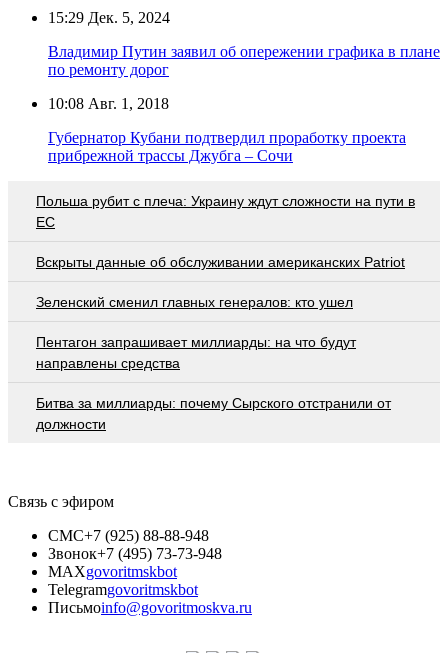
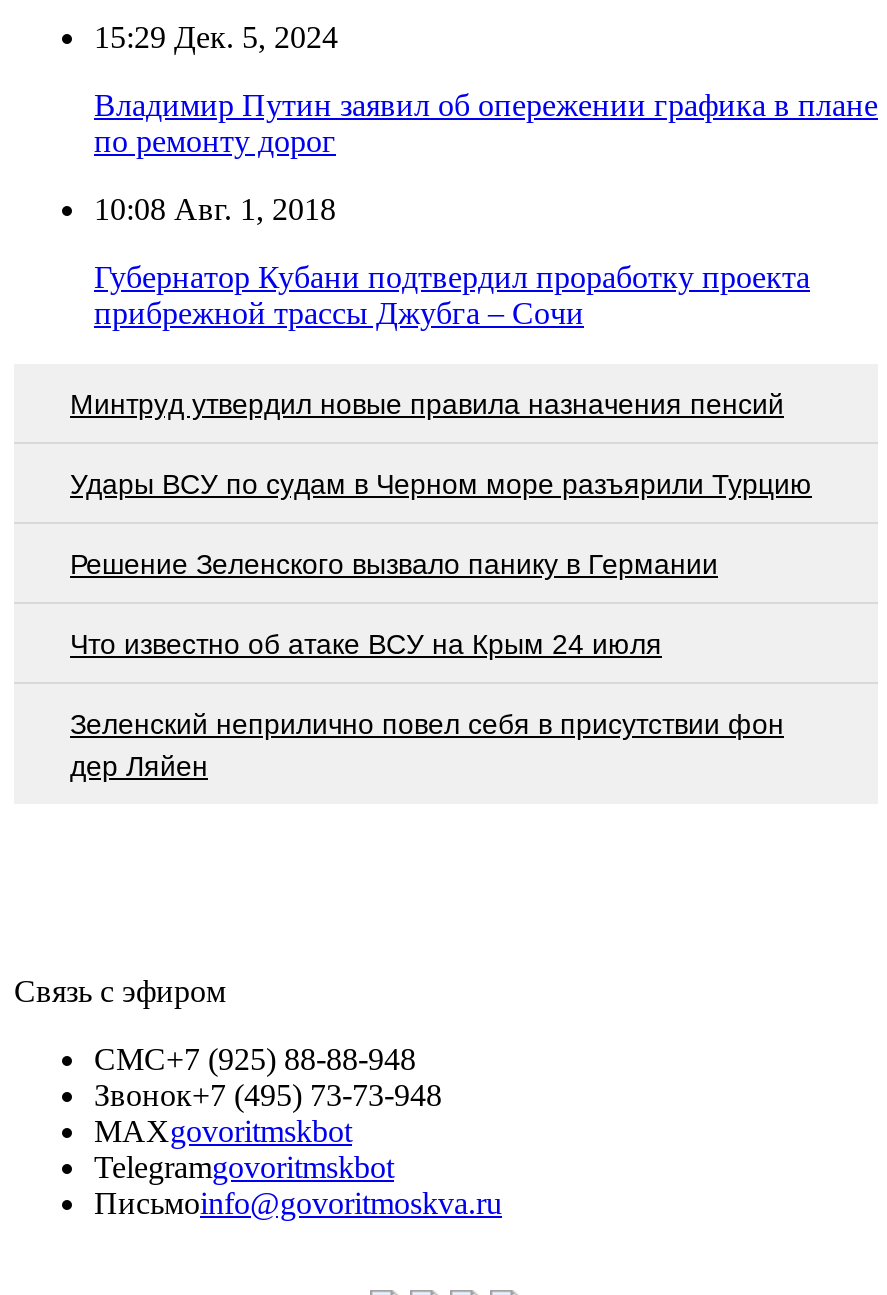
- Польша рубит с плеча: Украину ждут сложности на пути в
- ЕС
+ Минтруд утвердил новые правила назначения пенсий

- Вскрыты данные об обслуживании американских Patriot
+ Удары ВСУ по судам в Черном море разъярили Турцию

- Зеленский сменил главных генералов: кто ушел
+ Решение Зеленского вызвало панику в Германии

- Пентагон запрашивает миллиарды: на что будут
- направлены средства
+ Что известно об атаке ВСУ на Крым 24 июля

- Битва за миллиарды: почему Сырского отстранили от
- должности
+ Зеленский неприлично повел cебя в присутствии фон
+ дер Ляйен
